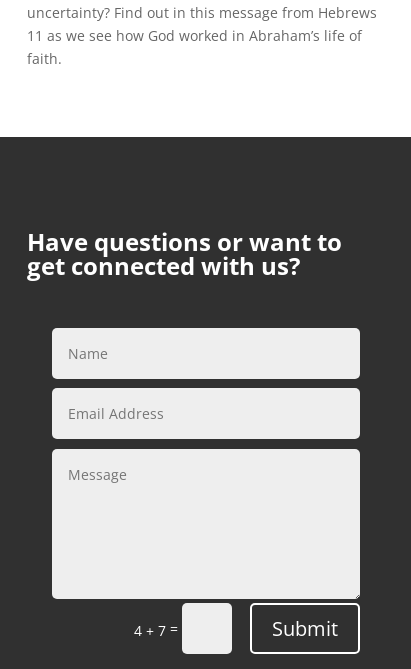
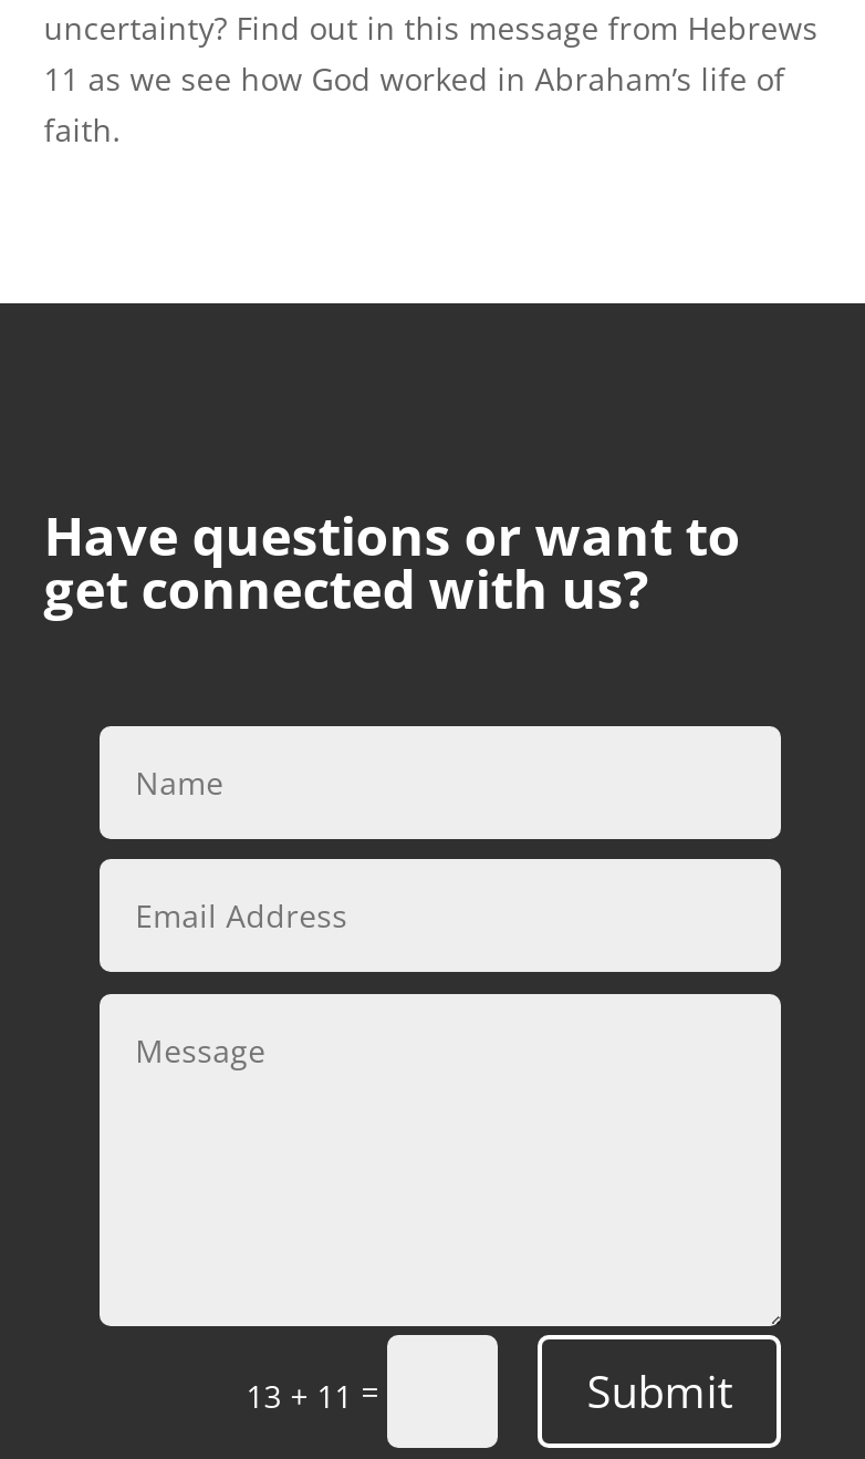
- 4 + 7 =
+ 13 + 11 =
